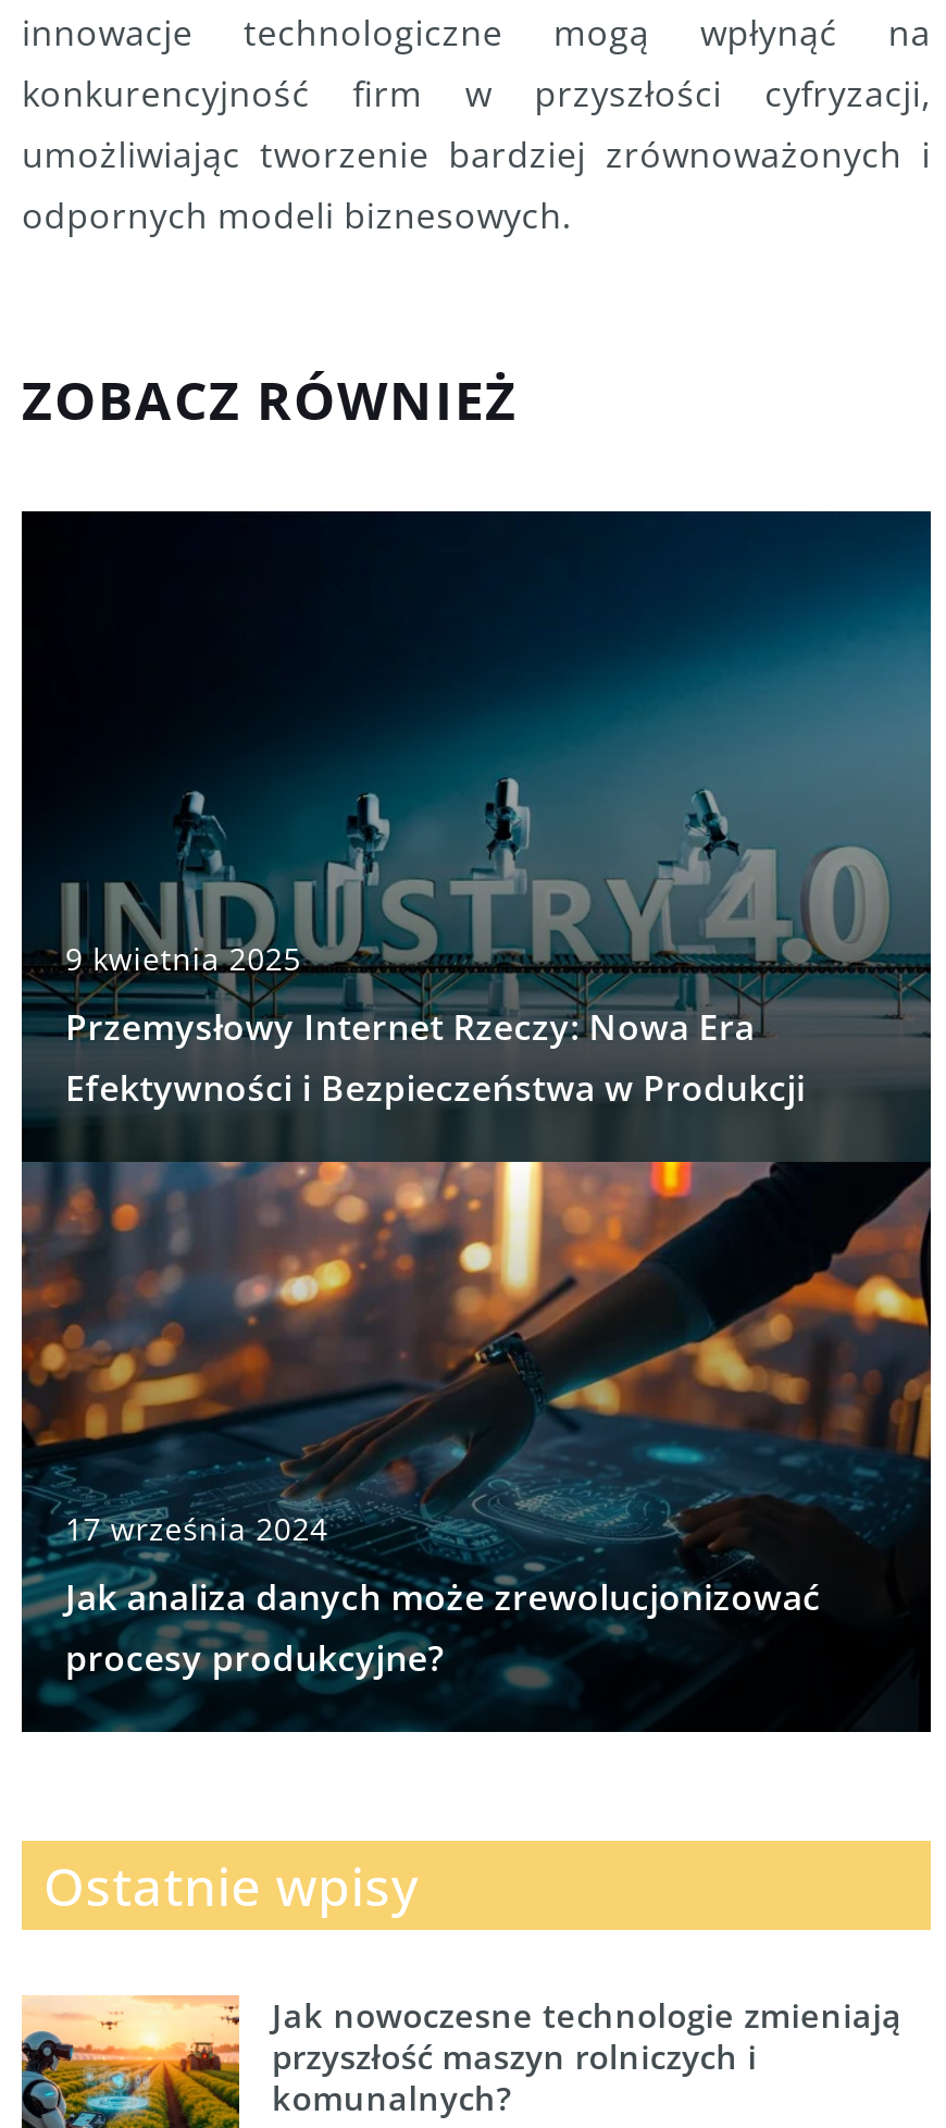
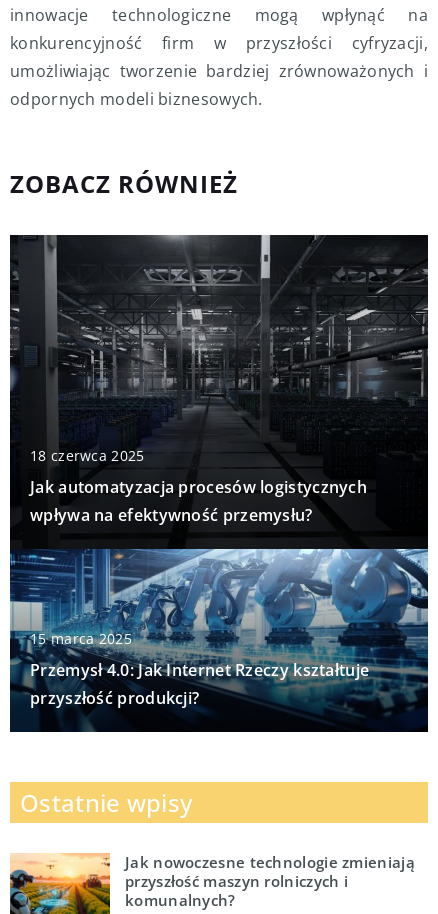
- [image]
- 9 kwietnia 2025
+ [image]
+ 18 czerwca 2025

- Przemysłowy Internet Rzeczy: Nowa Era
- Efektywności i Bezpieczeństwa w Produkcji
+ Jak automatyzacja procesów logistycznych
+ wpływa na efektywność przemysłu?

- 17 września 2024
+ 15 marca 2025

- Jak analiza danych może zrewolucjonizować
- procesy produkcyjne?
+ Przemysł 4.0: Jak Internet Rzeczy kształtuje
+ przyszłość produkcji?
